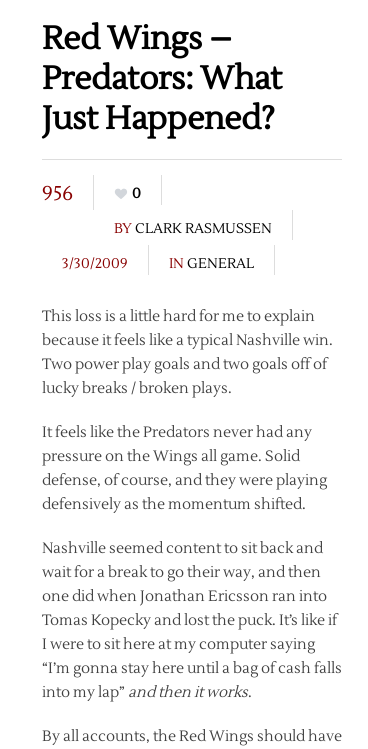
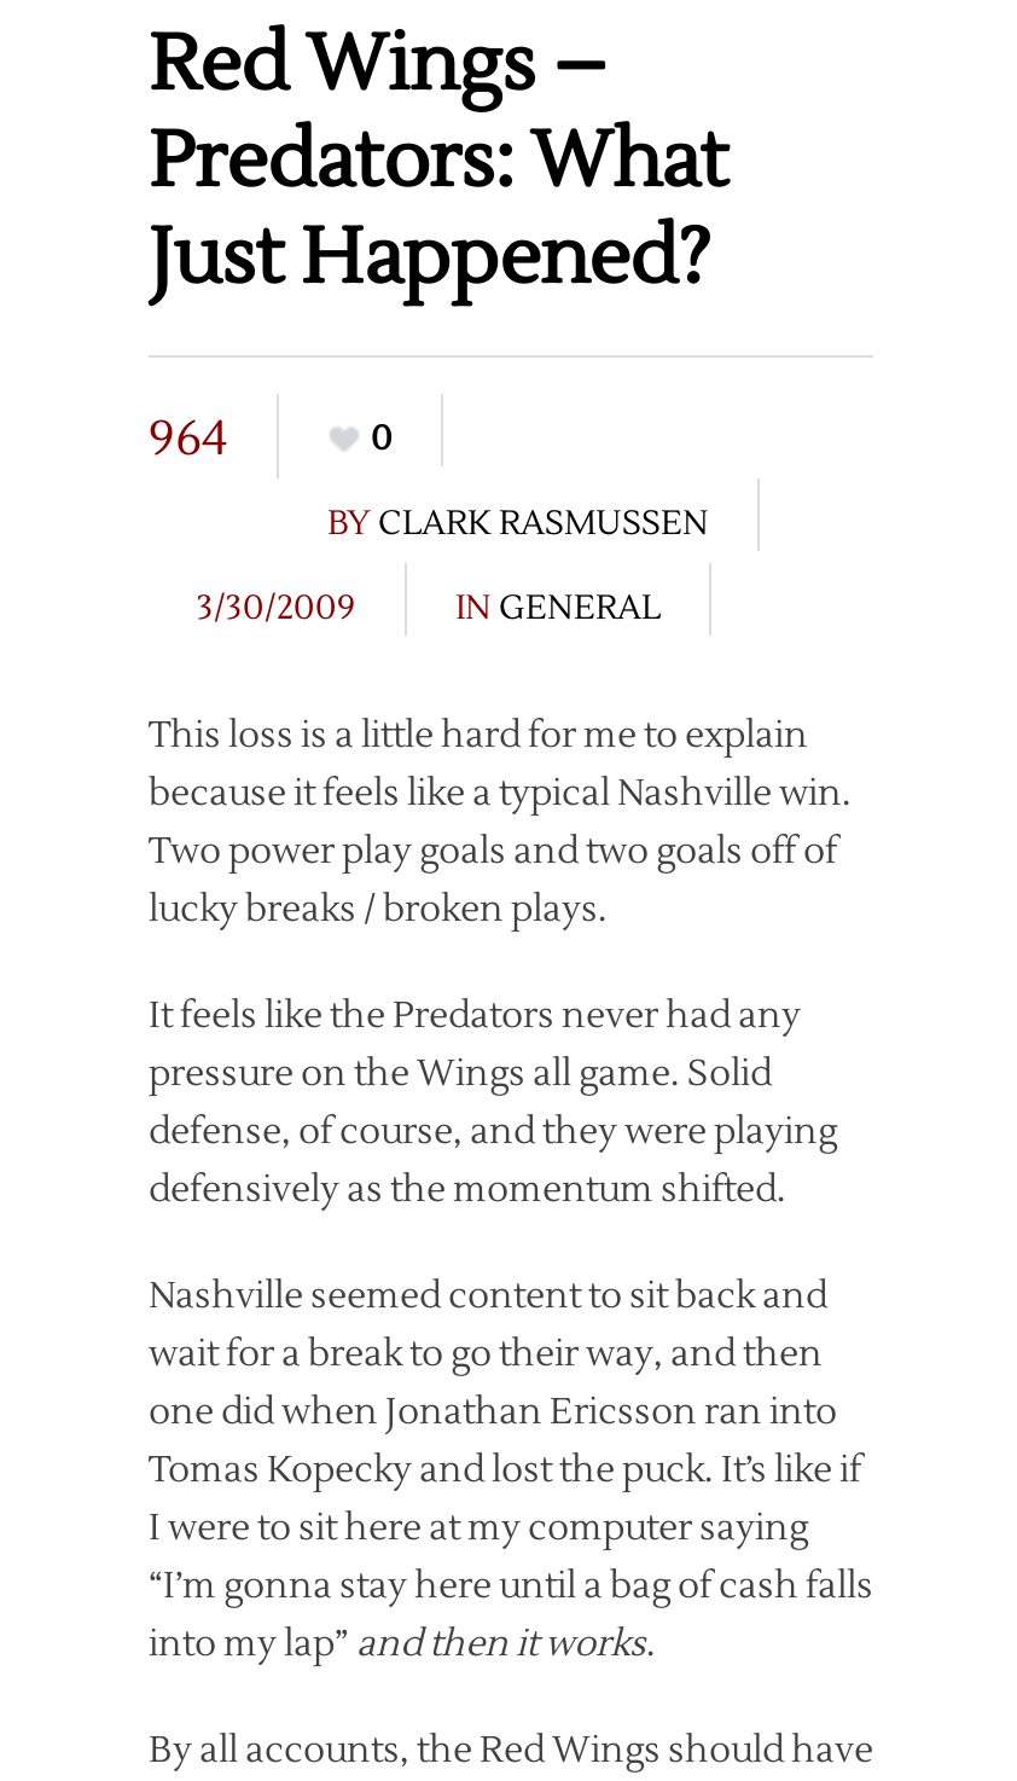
- 956
+ 964
